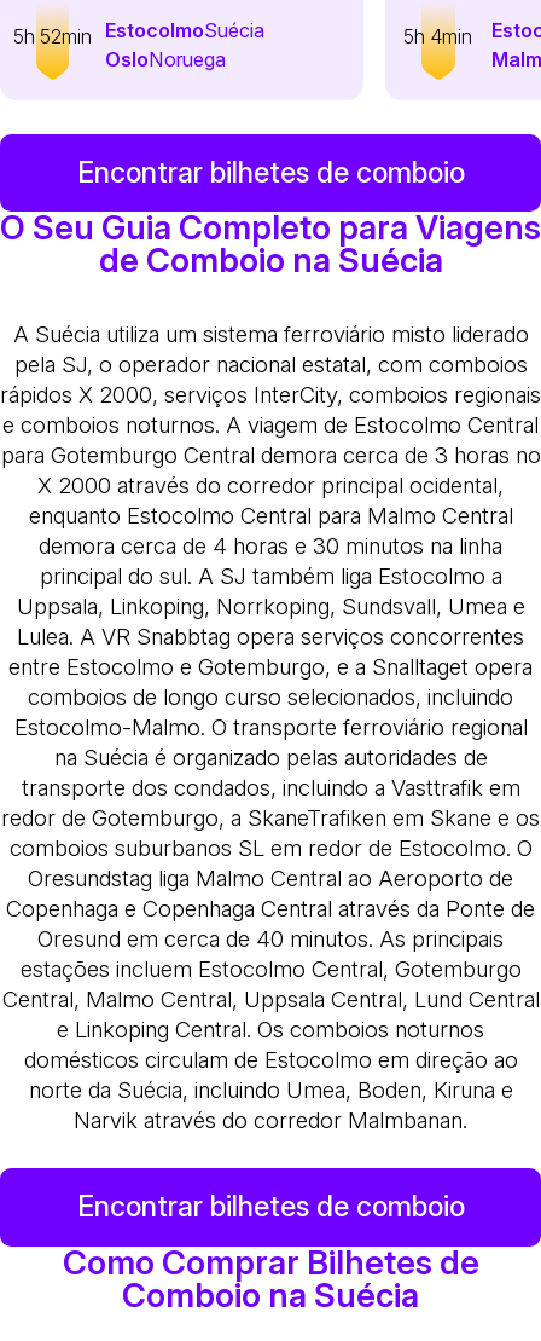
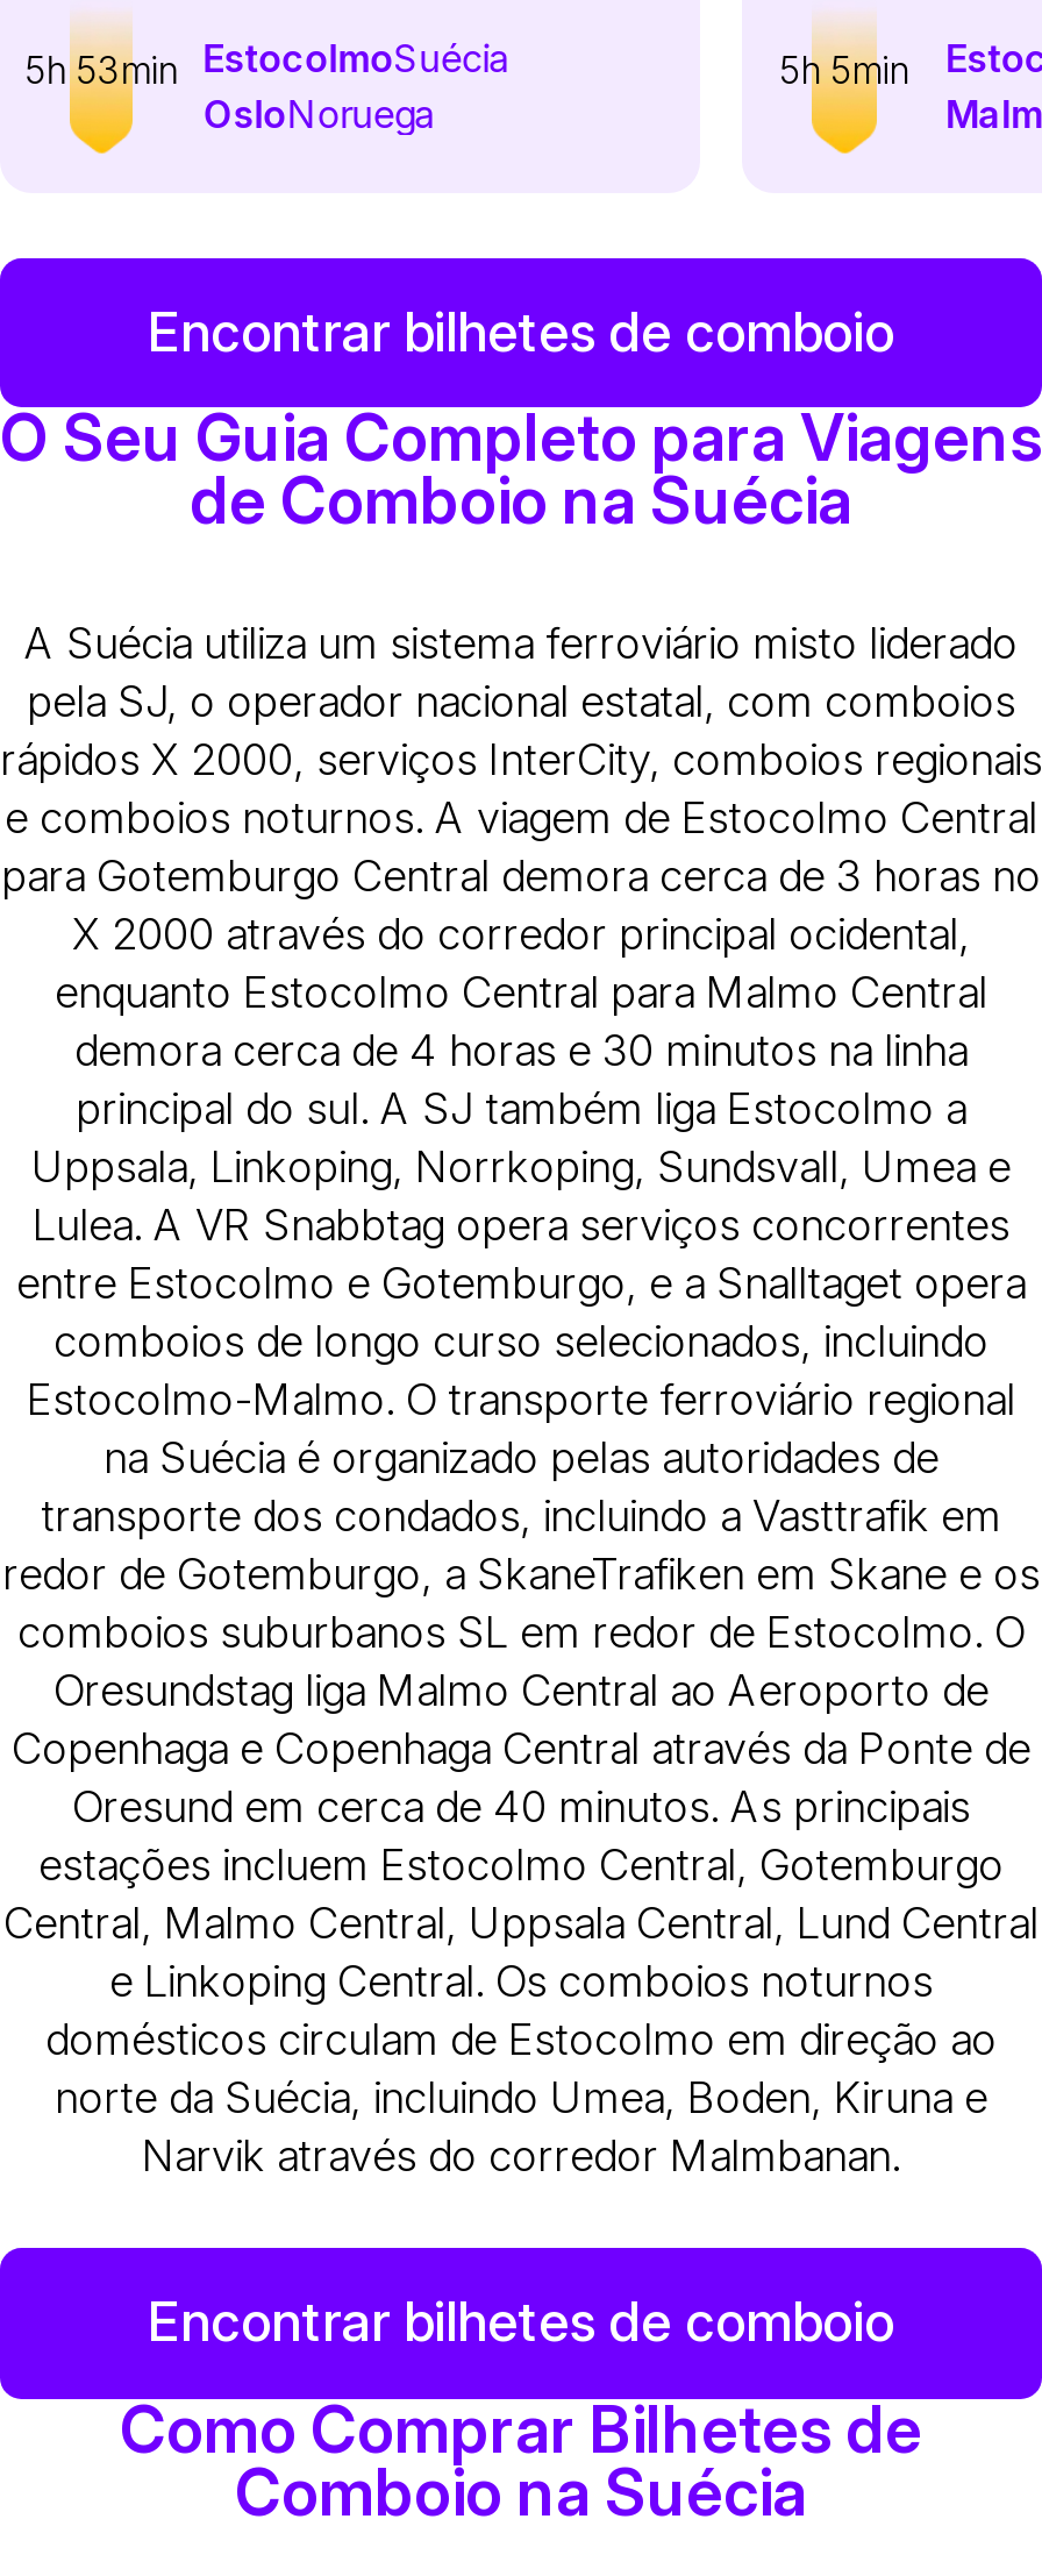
- 5h 52min EstocolmoSuécia
+ 5h 53min EstocolmoSuécia

- 5h 4min
+ 5h 5min
